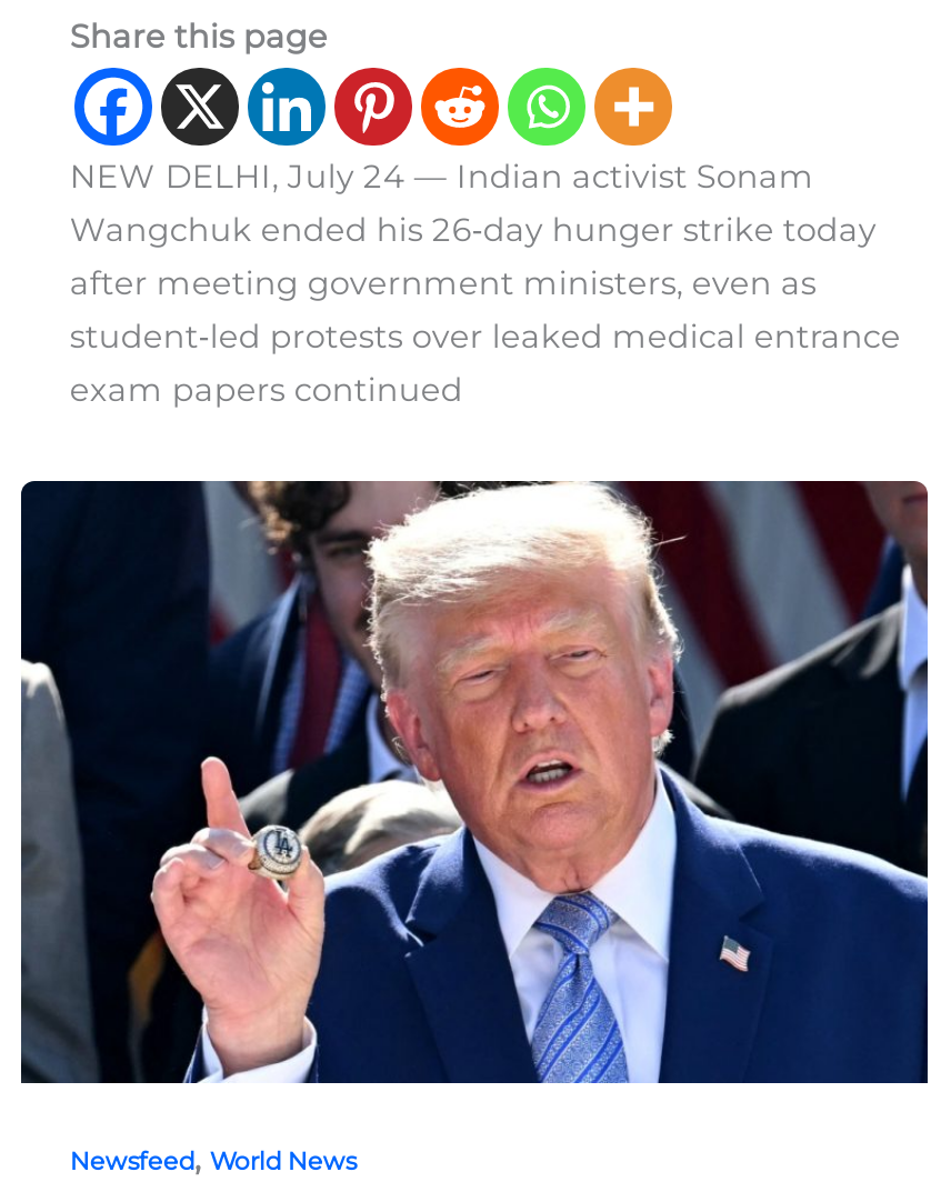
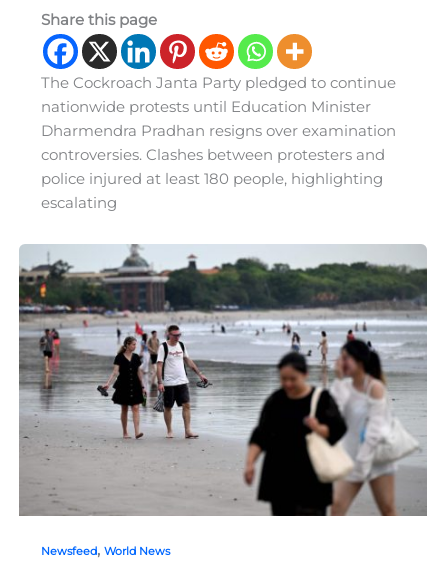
- NEW DELHI, July 24 — Indian activist Sonam
- Wangchuk ended his 26‑day hunger strike today
- after meeting government ministers, even as
- student‑led protests over leaked medical entrance
- exam papers continued
+ The Cockroach Janta Party pledged to continue
+ nationwide protests until Education Minister
+ Dharmendra Pradhan resigns over examination
+ controversies. Clashes between protesters and
+ police injured at least 180 people, highlighting
+ escalating

- [image]
+ [image]
